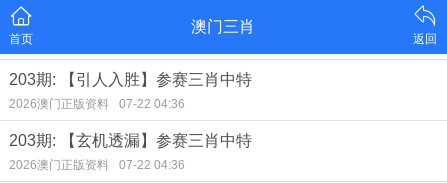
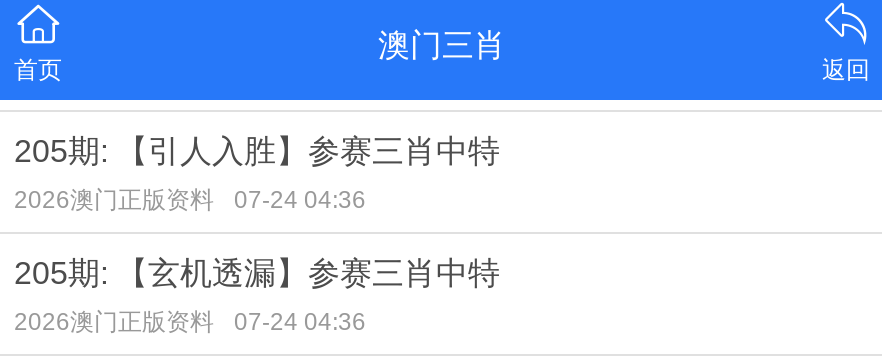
- 203期: 【引人入胜】参赛三肖中特
+ 205期: 【引人入胜】参赛三肖中特

- 2026澳门正版资料 07-22 04:36
+ 2026澳门正版资料 07-24 04:36

- 203期: 【玄机透漏】参赛三肖中特
+ 205期: 【玄机透漏】参赛三肖中特

- 2026澳门正版资料 07-22 04:36
+ 2026澳门正版资料 07-24 04:36
